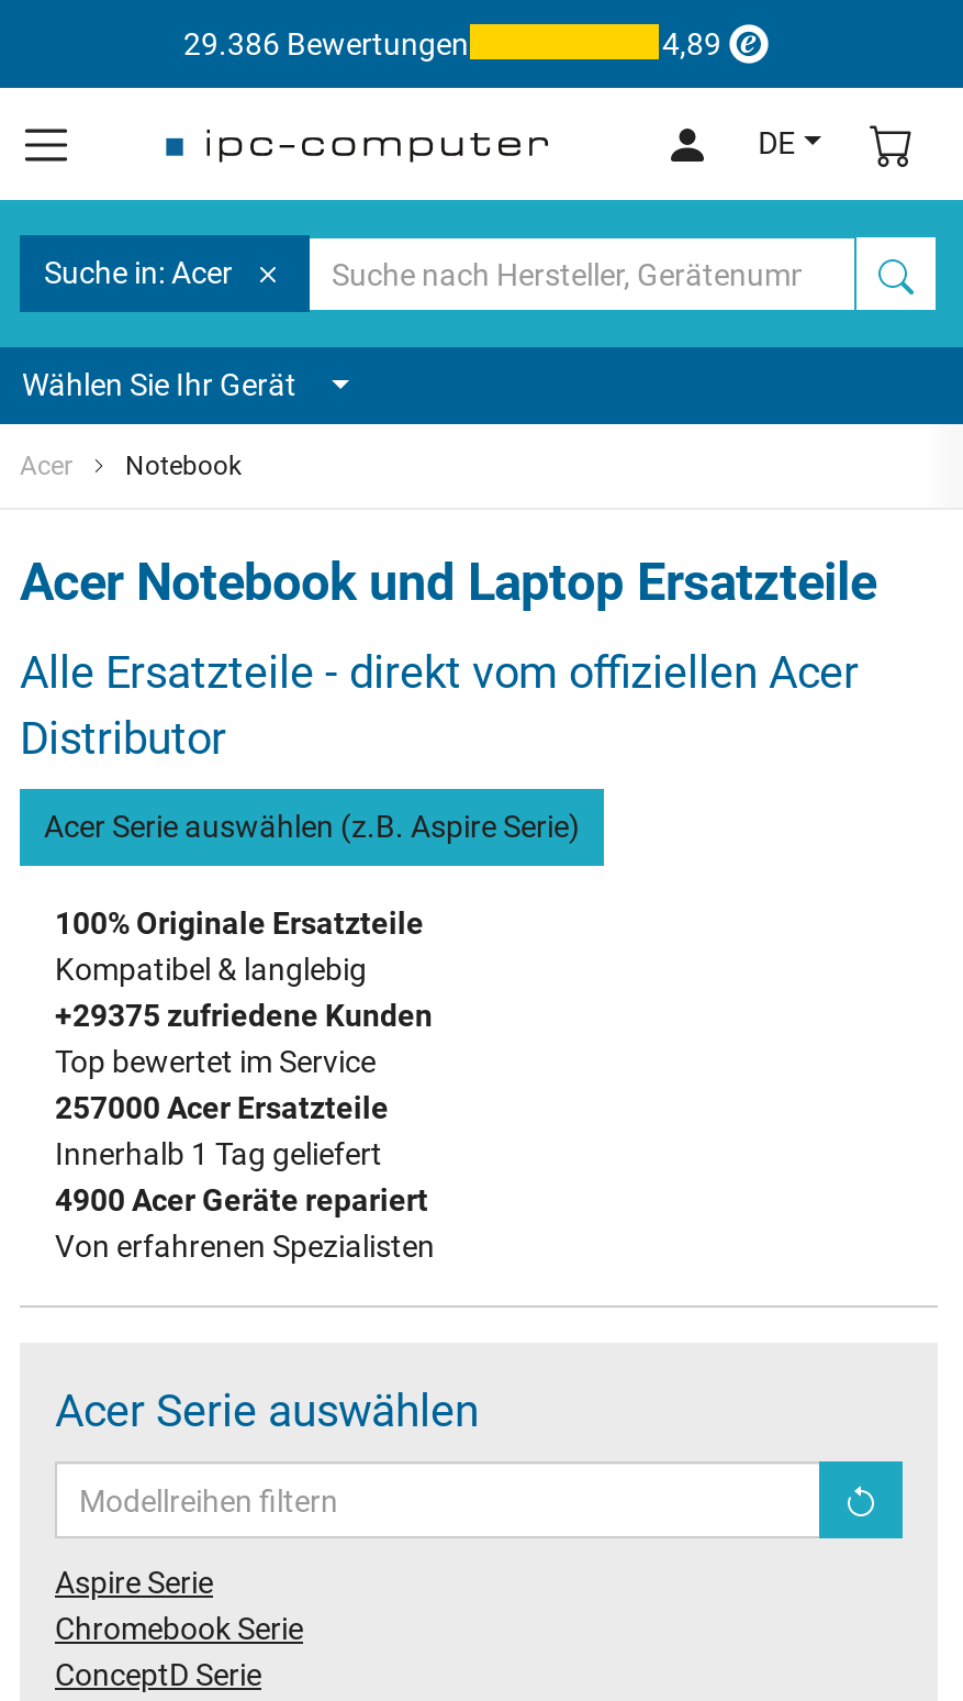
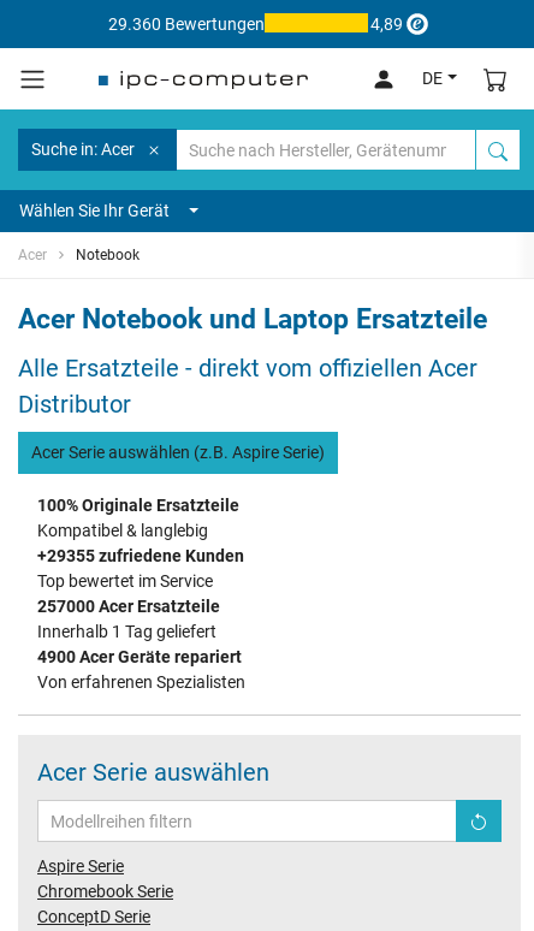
- 29.386 Bewertungen
+ 29.360 Bewertungen

- +29375 zufriedene Kunden
+ +29355 zufriedene Kunden
